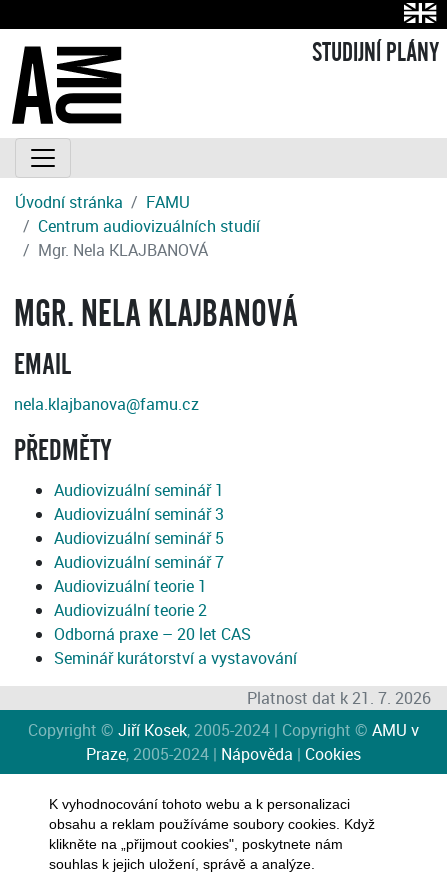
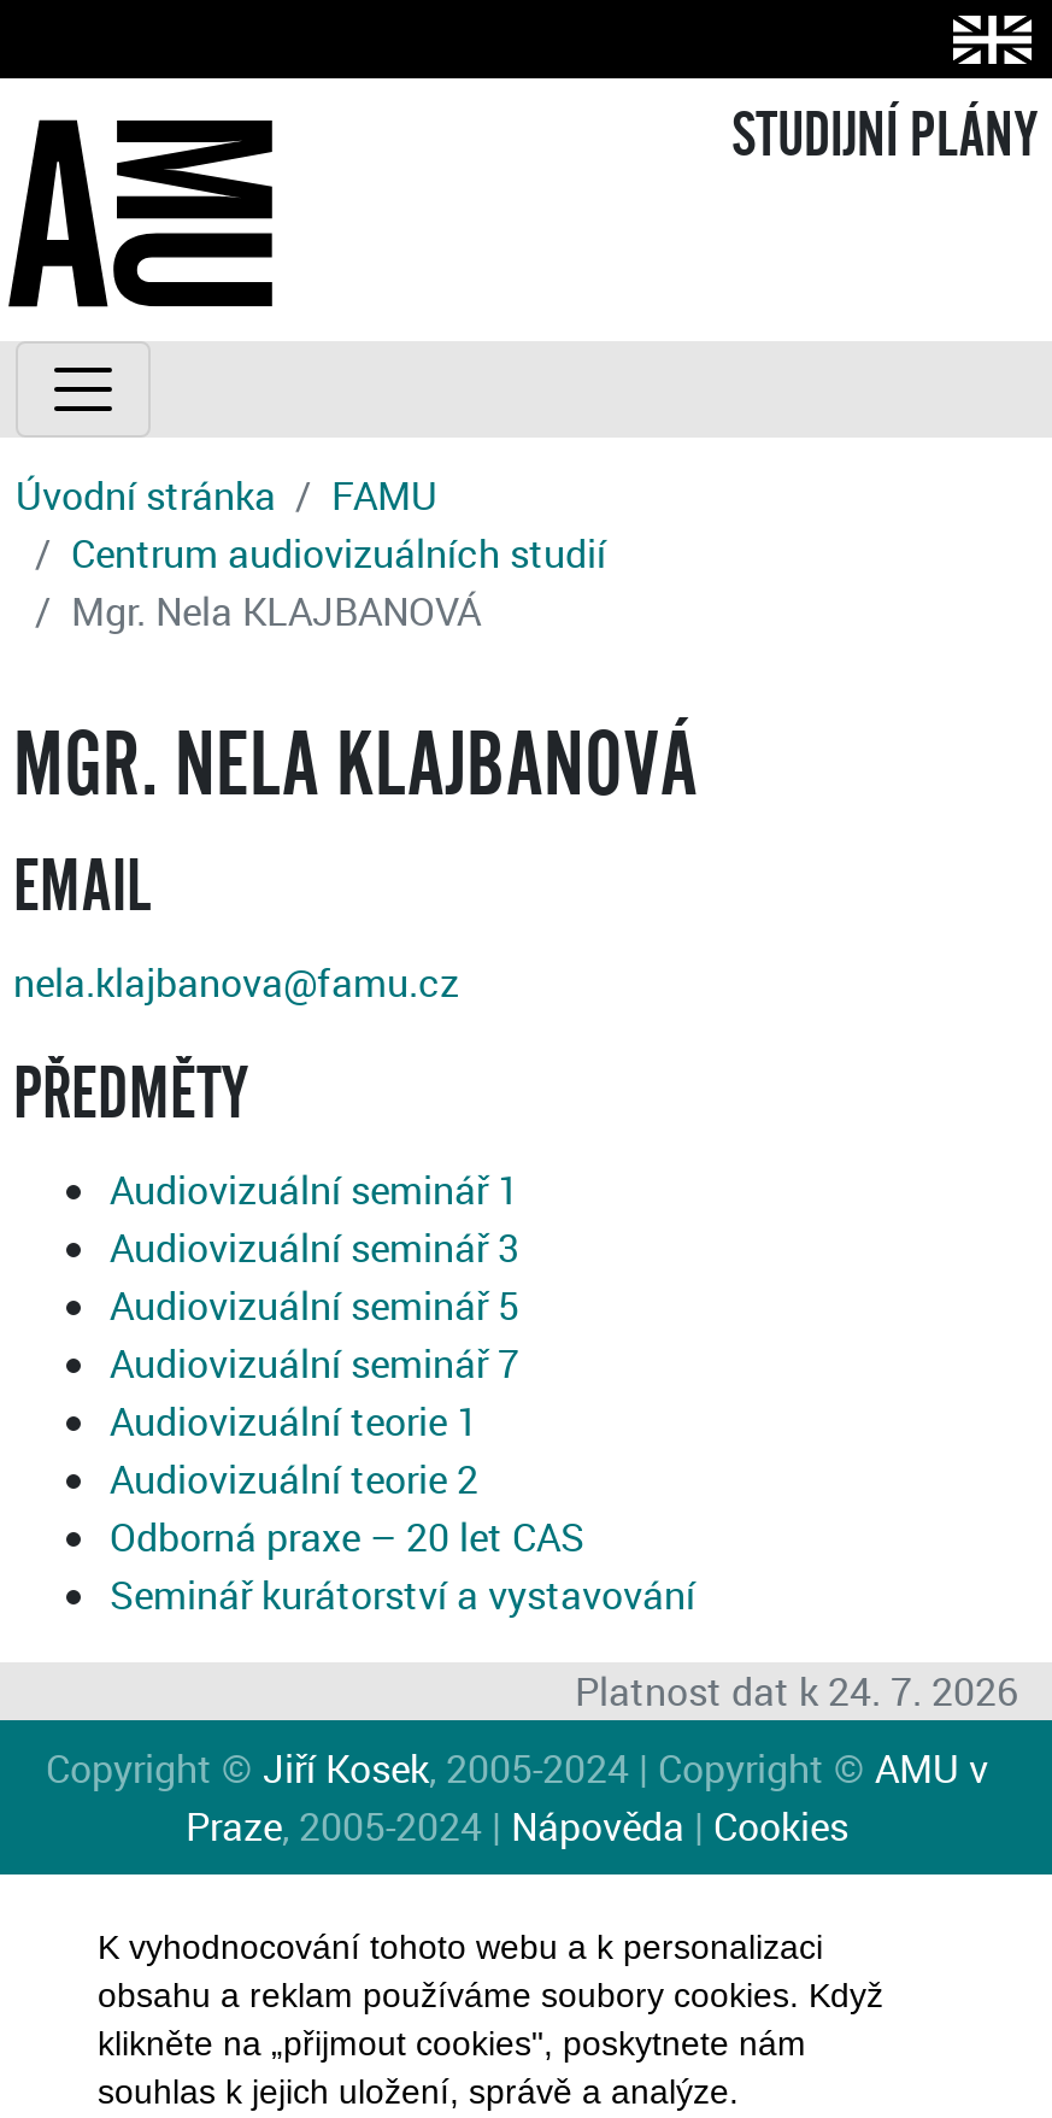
- Platnost dat k 21. 7. 2026
+ Platnost dat k 24. 7. 2026
